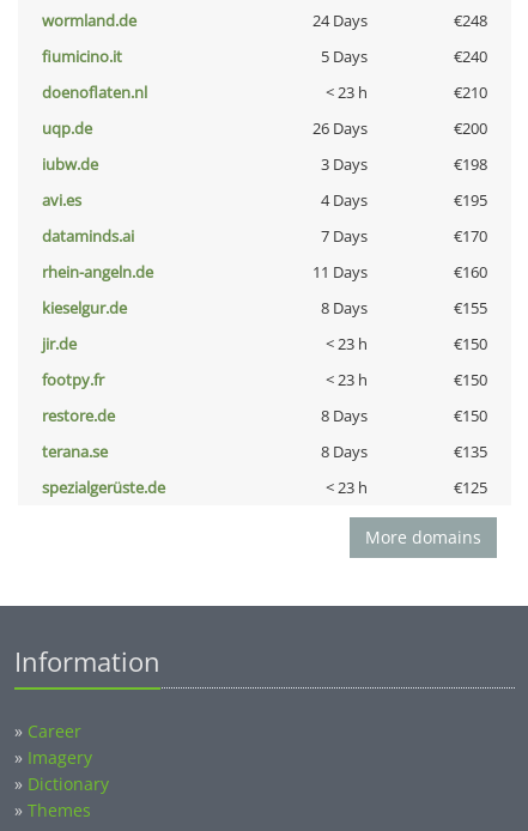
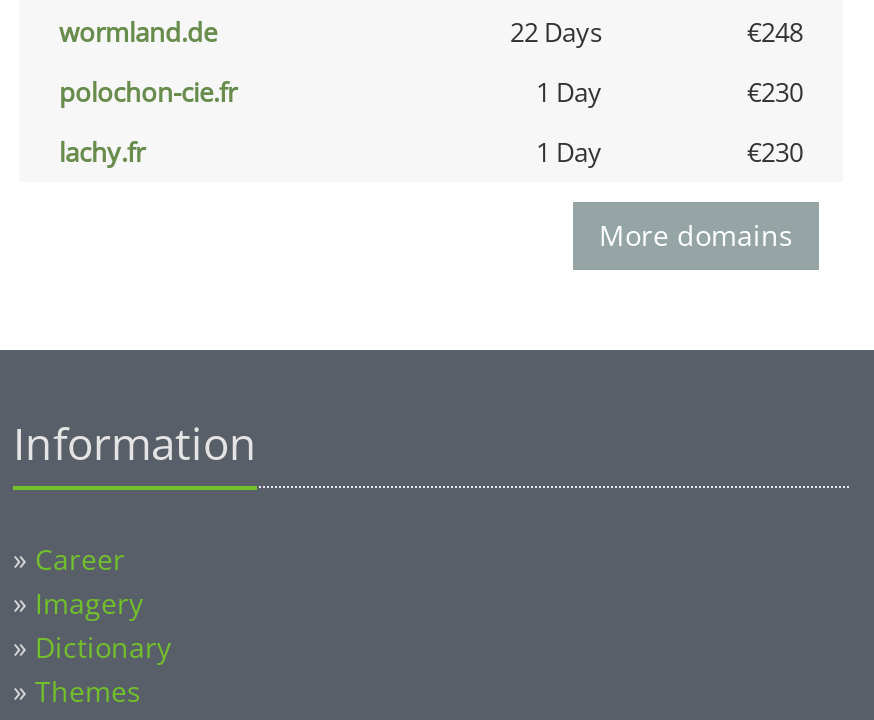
- 24 Days
+ 22 Days

- fiumicino.it
- 5 Days
- €240
- doenoflaten.nl
- < 23 h
- €210
- uqp.de
- 26 Days
- €200
- iubw.de
- 3 Days
- €198
- avi.es
- 4 Days
- €195
- dataminds.ai
- 7 Days
- €170
- rhein-angeln.de
- 11 Days
- €160
- kieselgur.de
- 8 Days
- €155
- jir.de
- < 23 h
- €150
- footpy.fr
- < 23 h
- €150
- restore.de
- 8 Days
- €150
- terana.se
- 8 Days
- €135
- spezialgerüste.de
- < 23 h
- €125
+ polochon-cie.fr
+ 1 Day
+ €230
+ lachy.fr
+ 1 Day
+ €230
